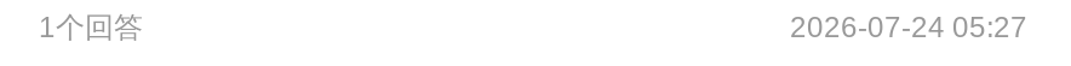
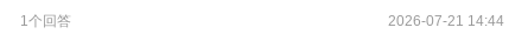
- 2026-07-24 05:27
+ 2026-07-21 14:44
